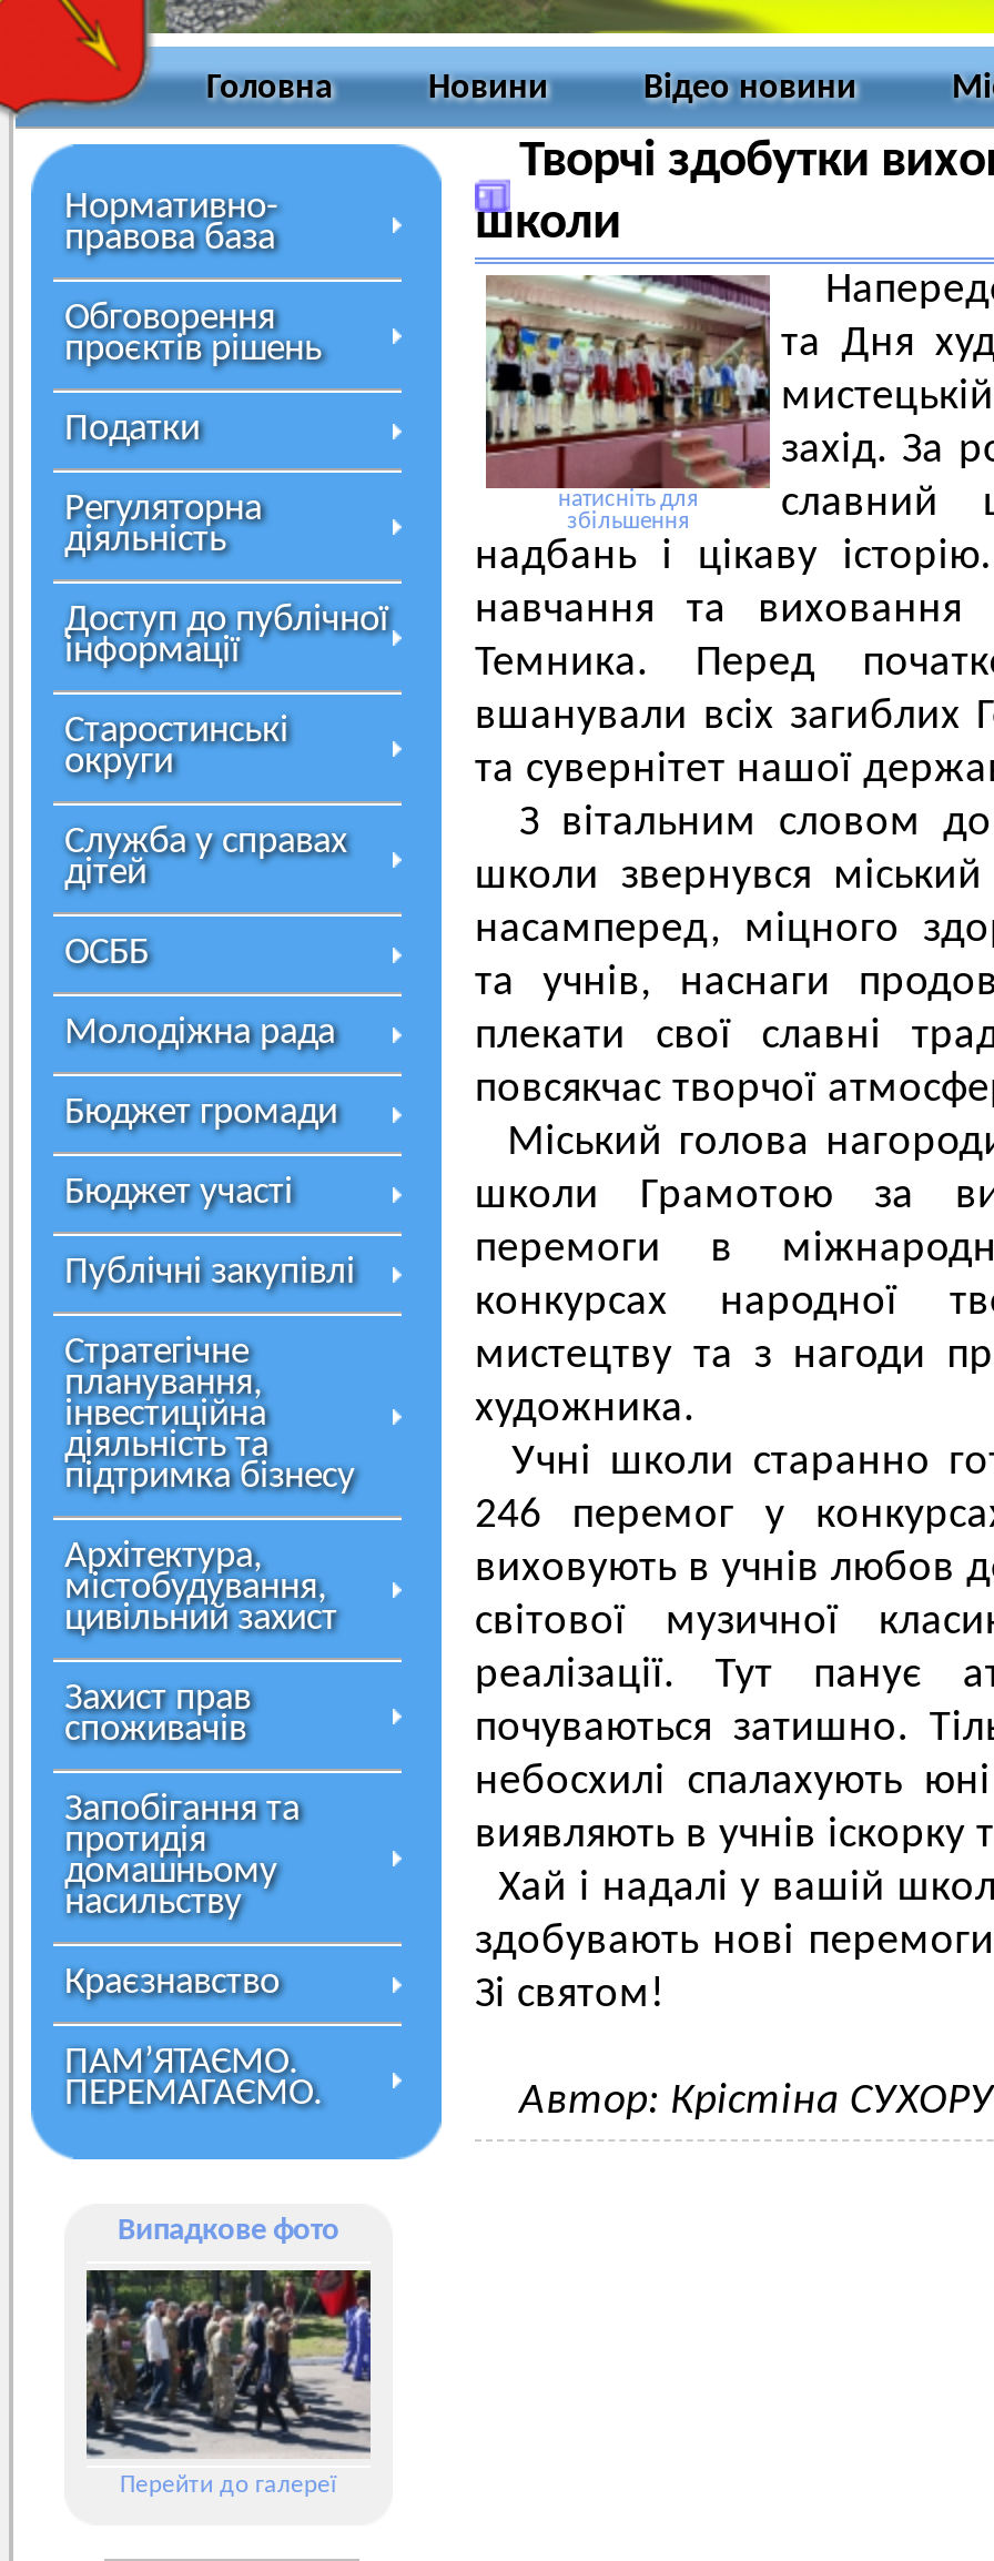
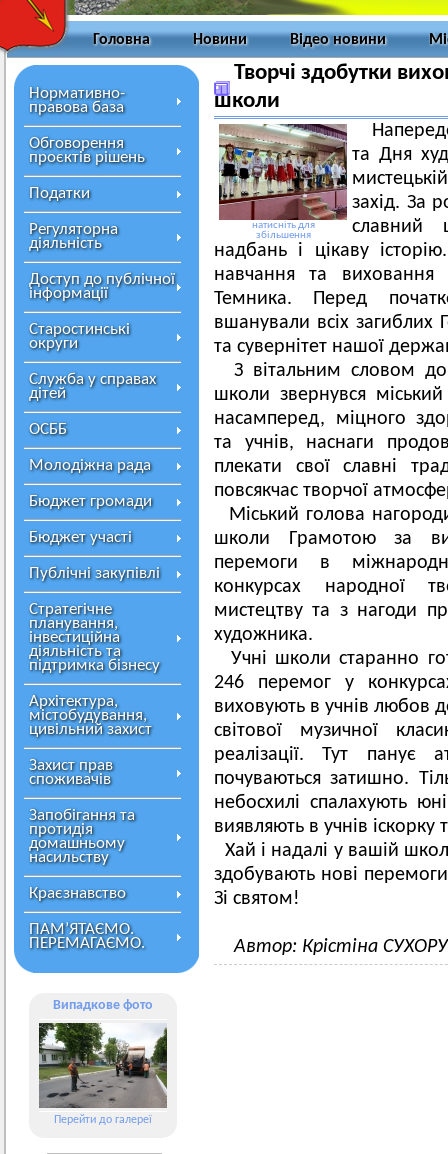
- [image]
+ [image]
